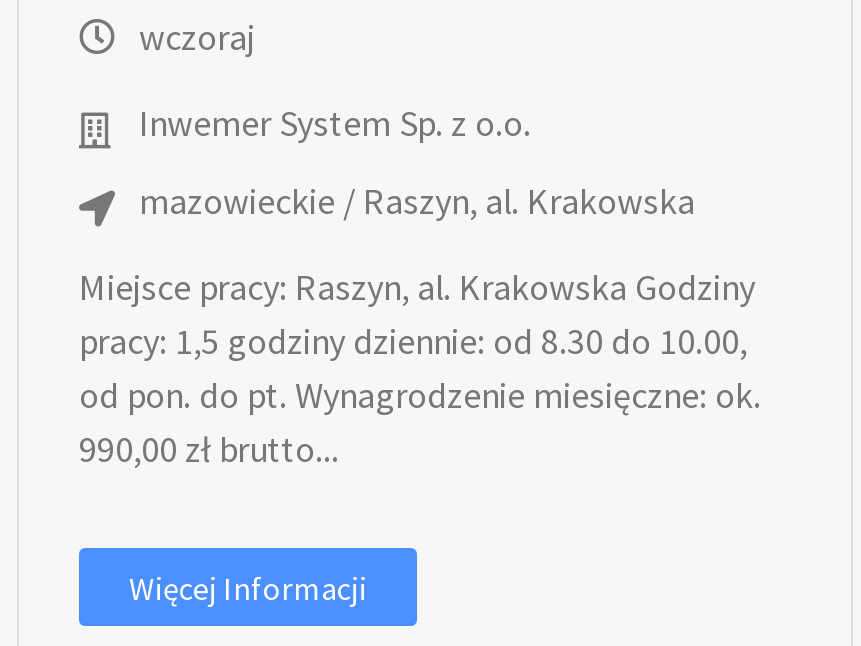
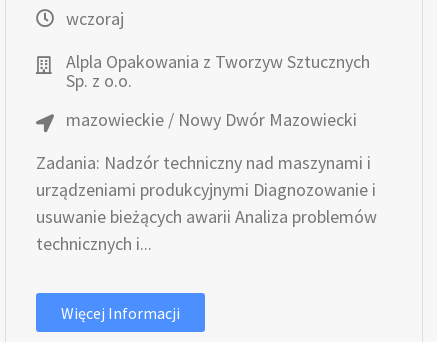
- Inwemer System Sp. z o.o.
+ Alpla Opakowania z Tworzyw Sztucznych
+ Sp. z o.o.

- mazowieckie / Raszyn, al. Krakowska
+ mazowieckie / Nowy Dwór Mazowiecki

- Miejsce pracy: Raszyn, al. Krakowska Godziny
- pracy: 1,5 godziny dziennie: od 8.30 do 10.00,
- od pon. do pt. Wynagrodzenie miesięczne: ok.
- 990,00 zł brutto...
+ Zadania: Nadzór techniczny nad maszynami i
+ urządzeniami produkcyjnymi Diagnozowanie i
+ usuwanie bieżących awarii Analiza problemów
+ technicznych i...
